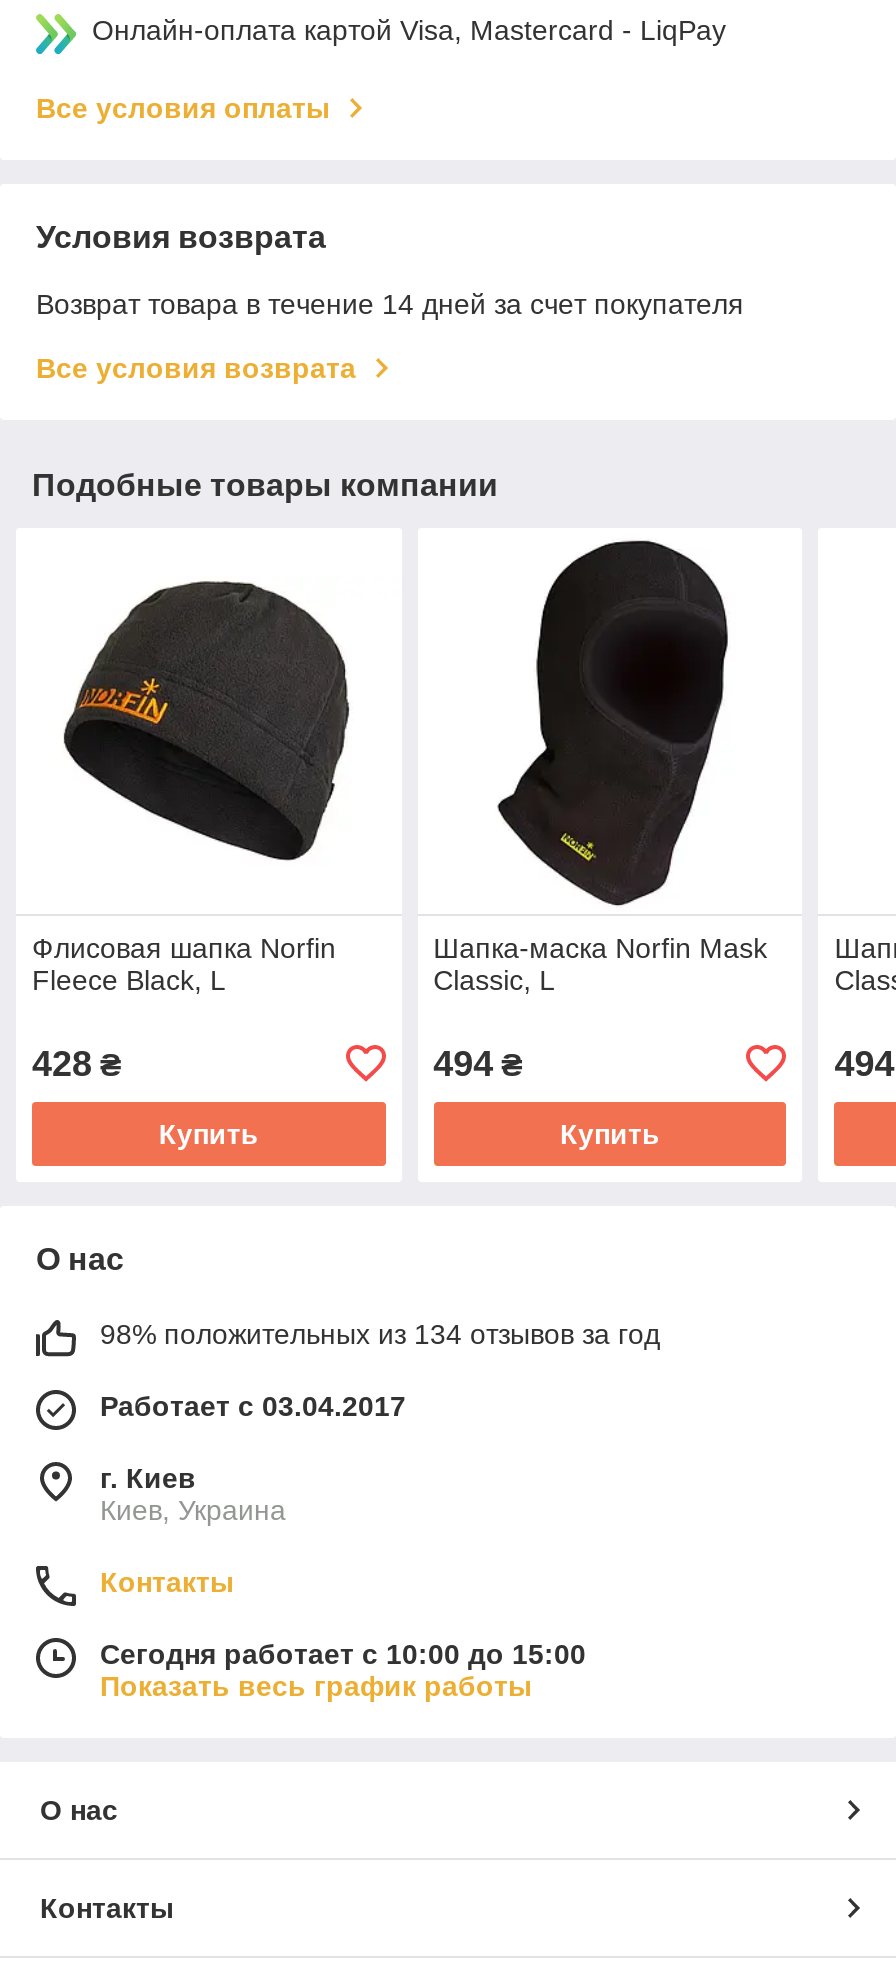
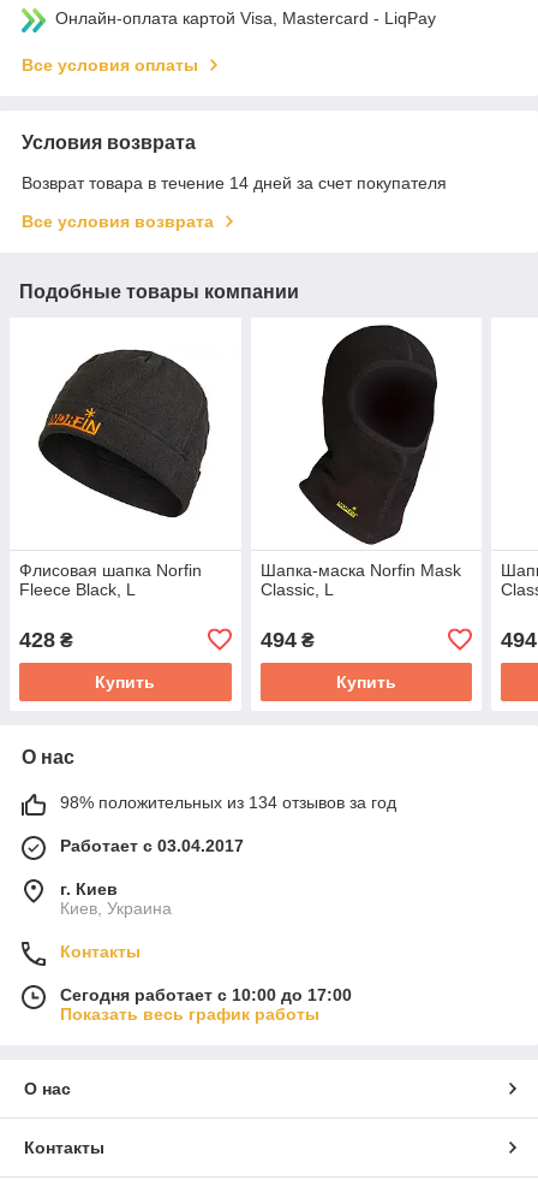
- Сегодня работает с 10:00 до 15:00
+ Сегодня работает с 10:00 до 17:00
